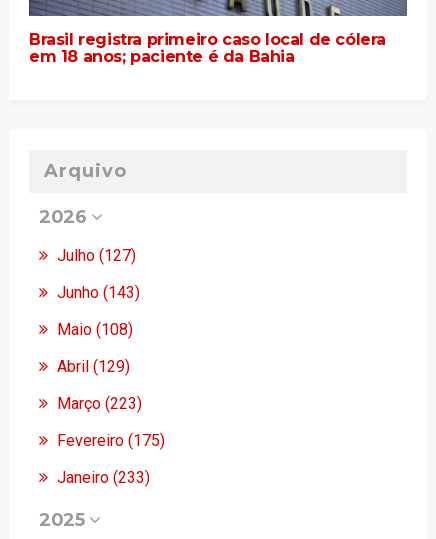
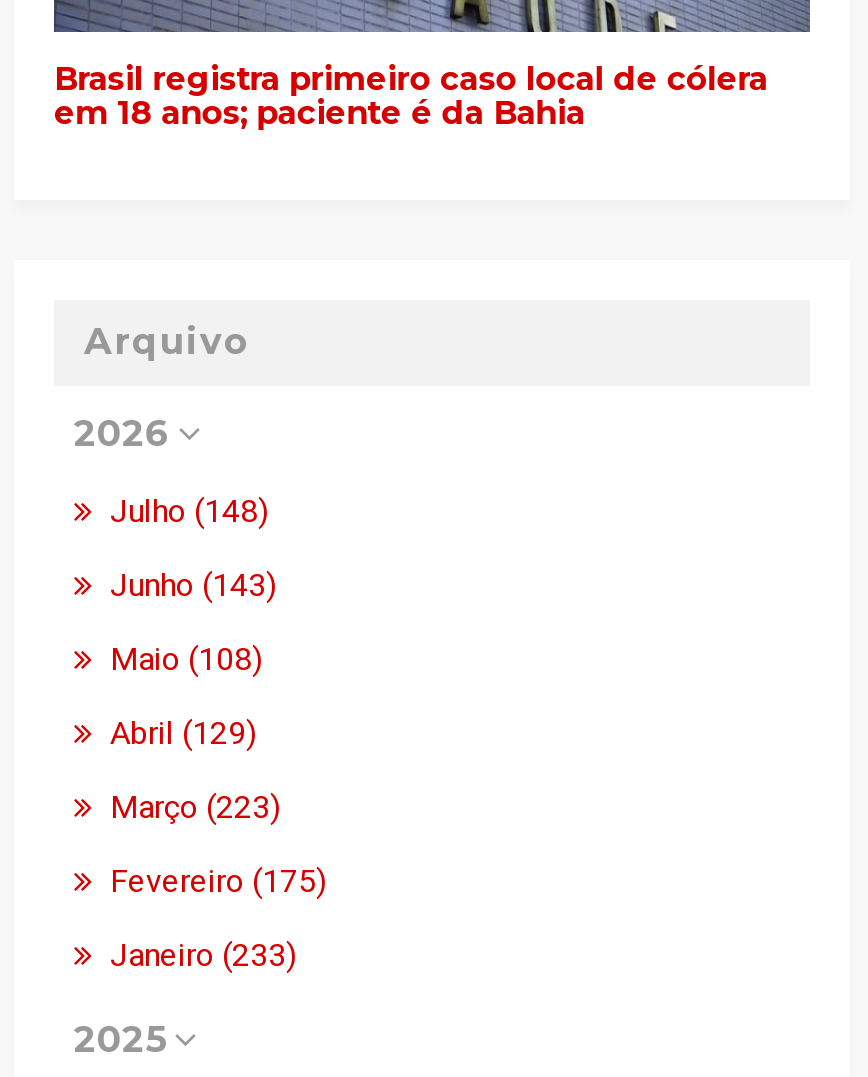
- Julho (127)
+ Julho (148)
